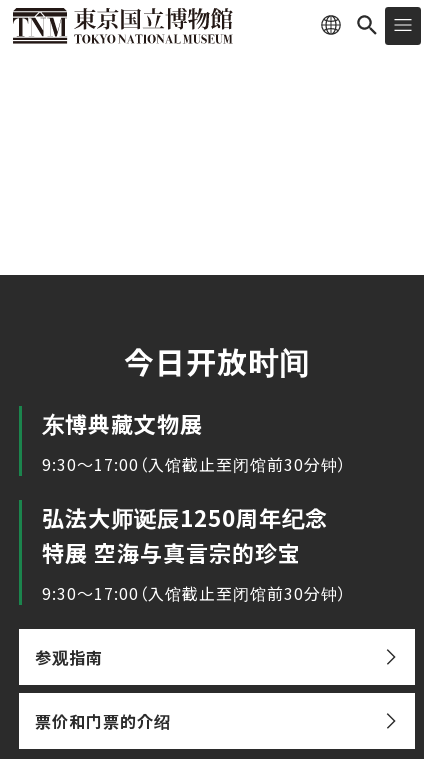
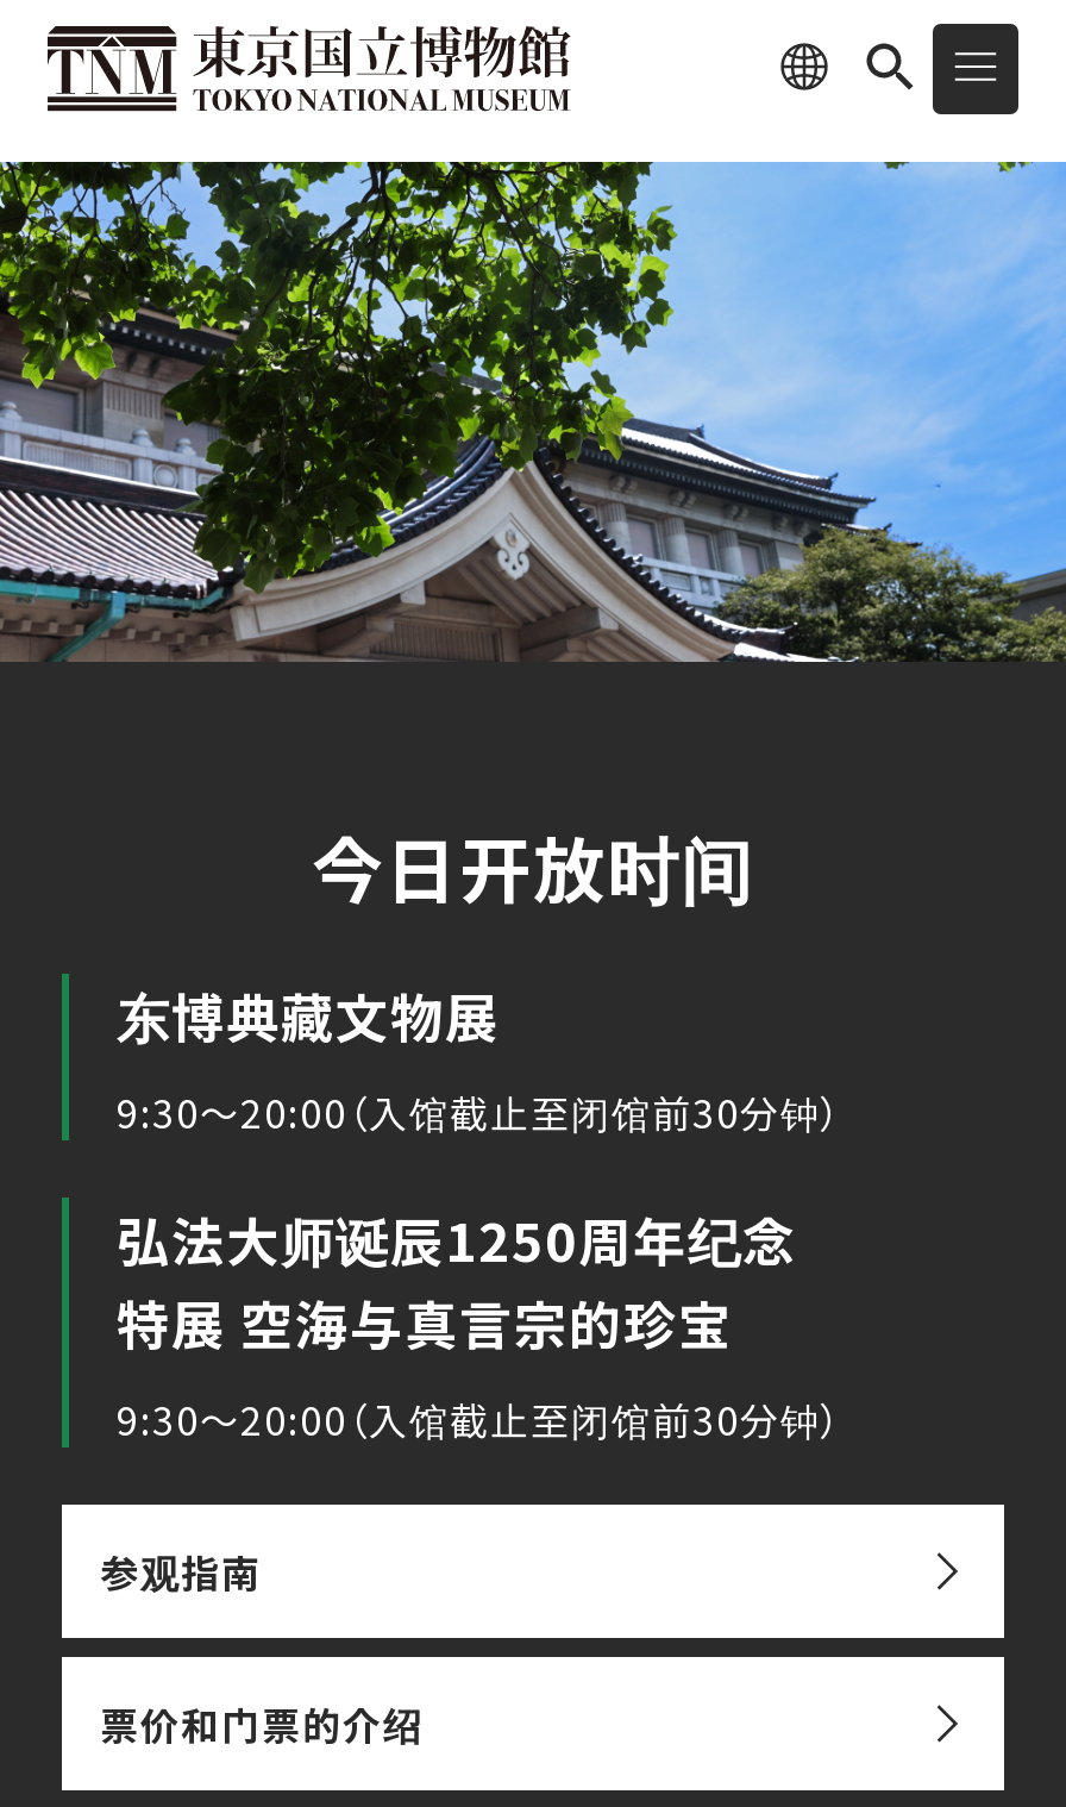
+ [image]

- 9:30～17:00（入馆截止至闭馆前30分钟）
+ 9:30～20:00（入馆截止至闭馆前30分钟）

- 9:30～17:00（入馆截止至闭馆前30分钟）
+ 9:30～20:00（入馆截止至闭馆前30分钟）
